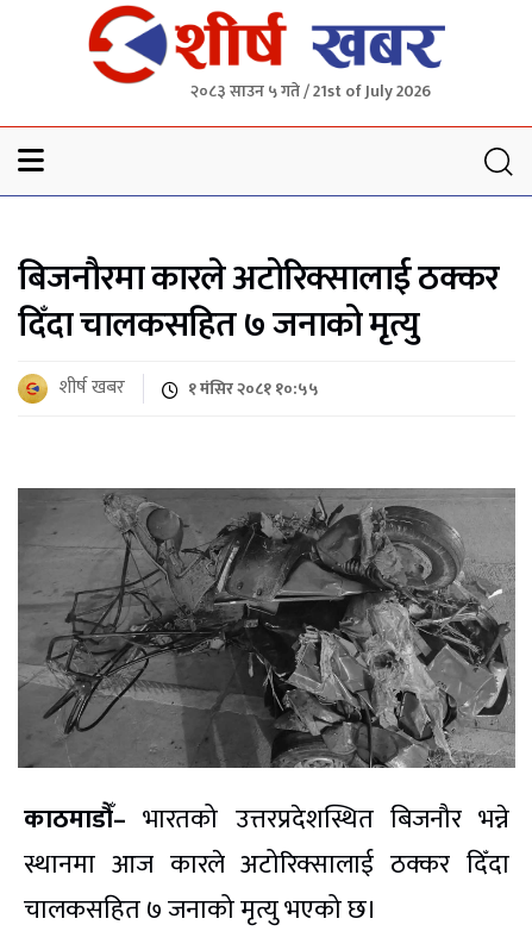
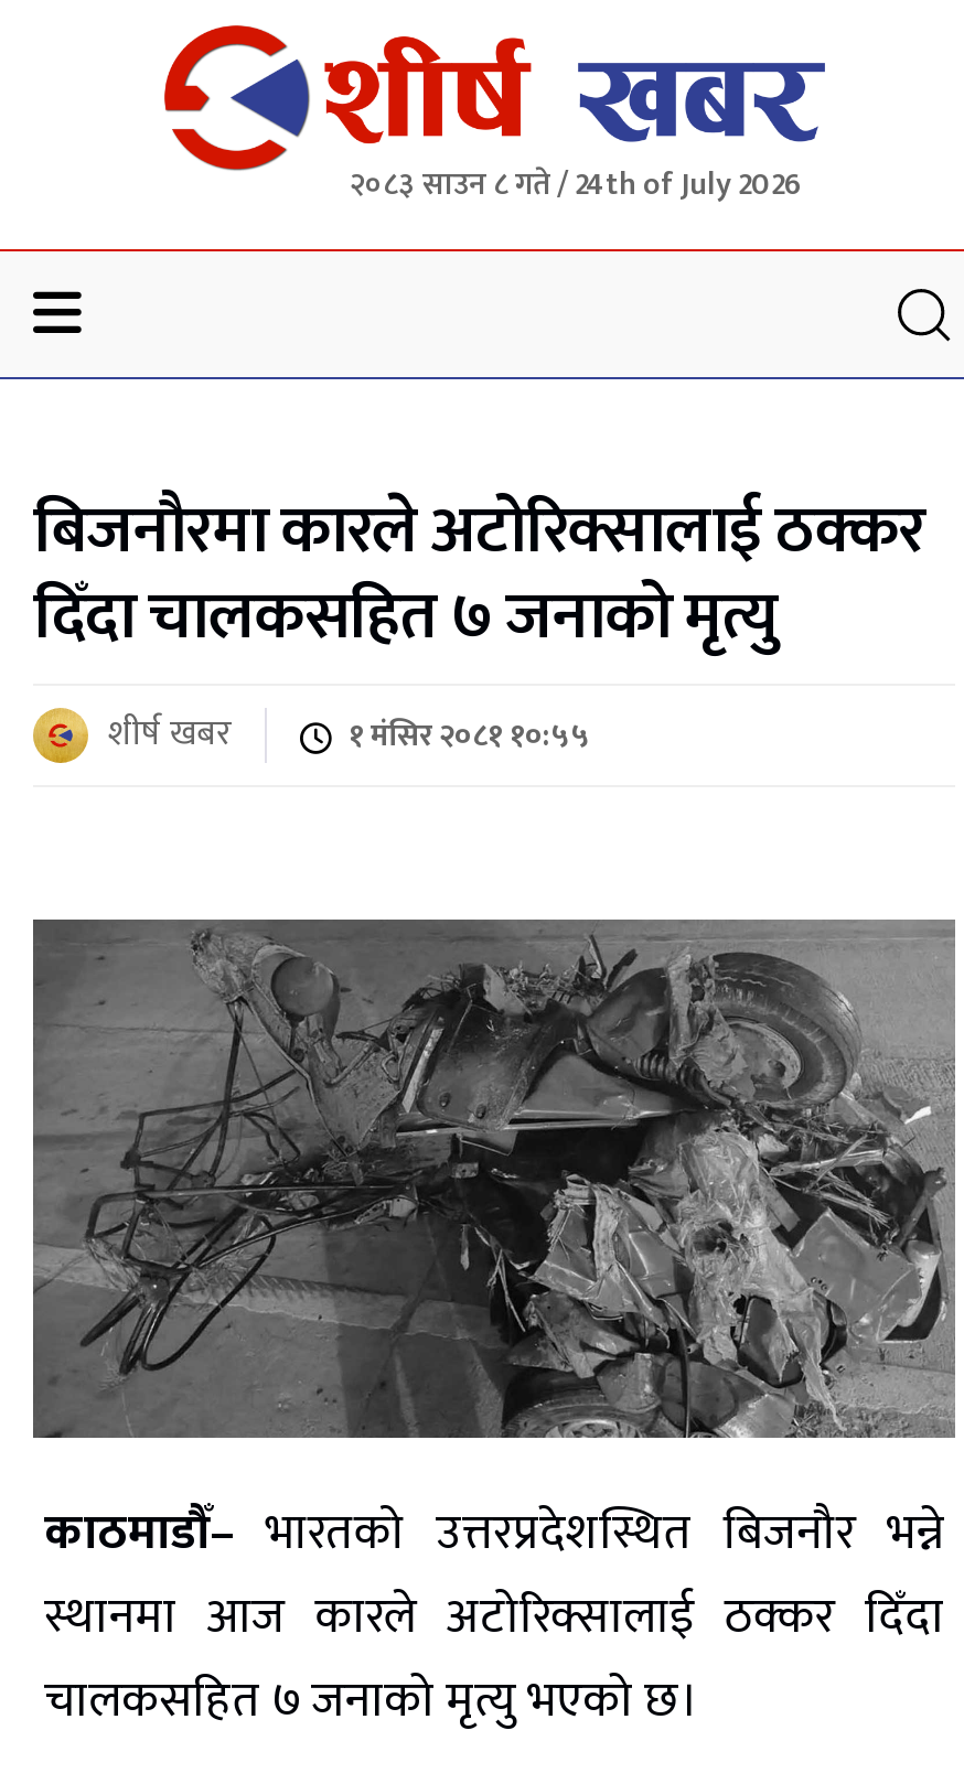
- २०८३ साउन ५ गते / 21st of July 2026
+ २०८३ साउन ८ गते / 24th of July 2026
